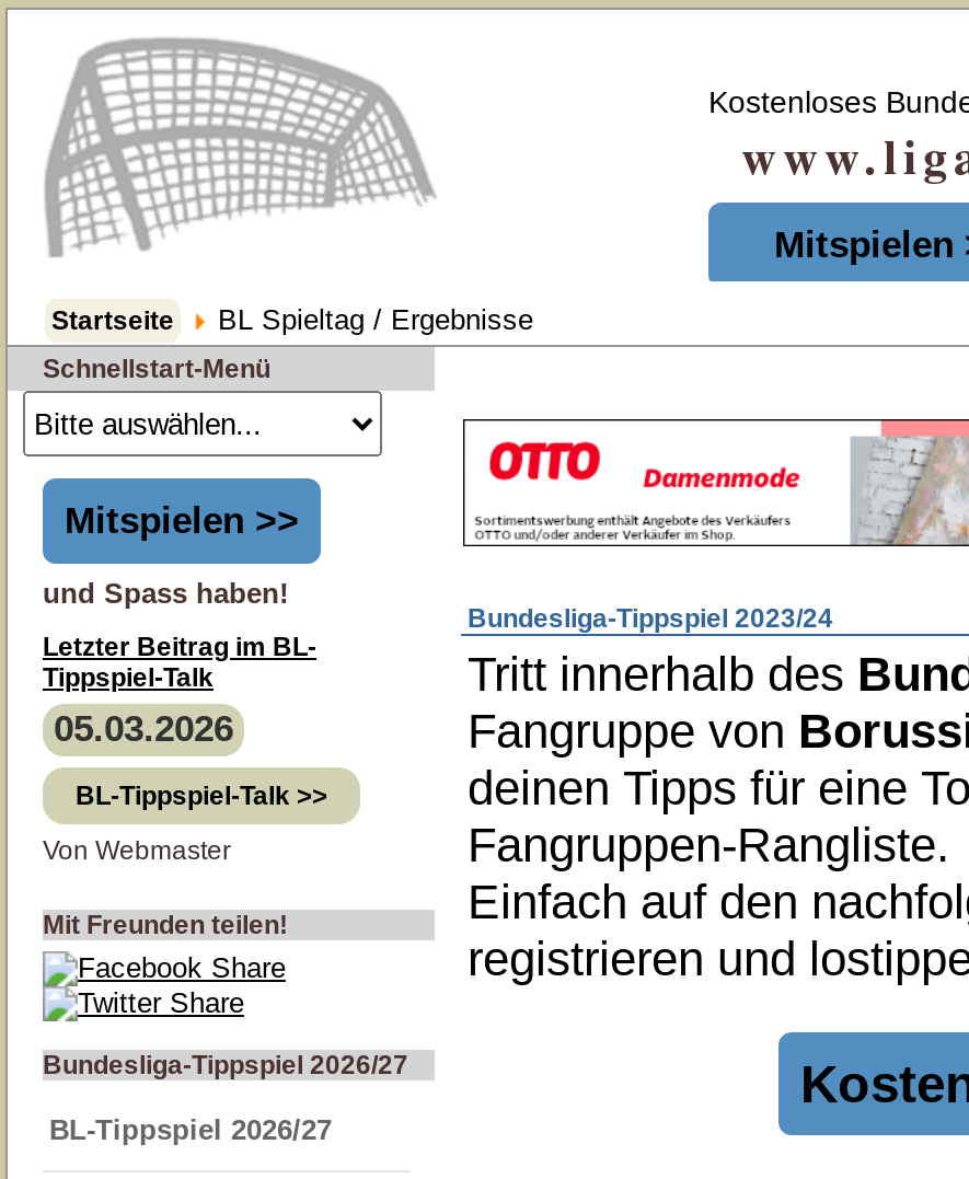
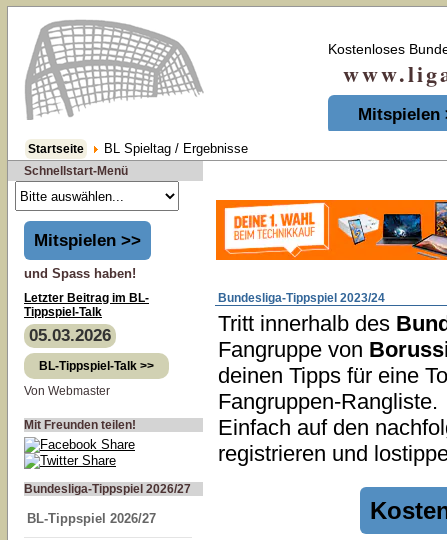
- [image]
+ [image]
